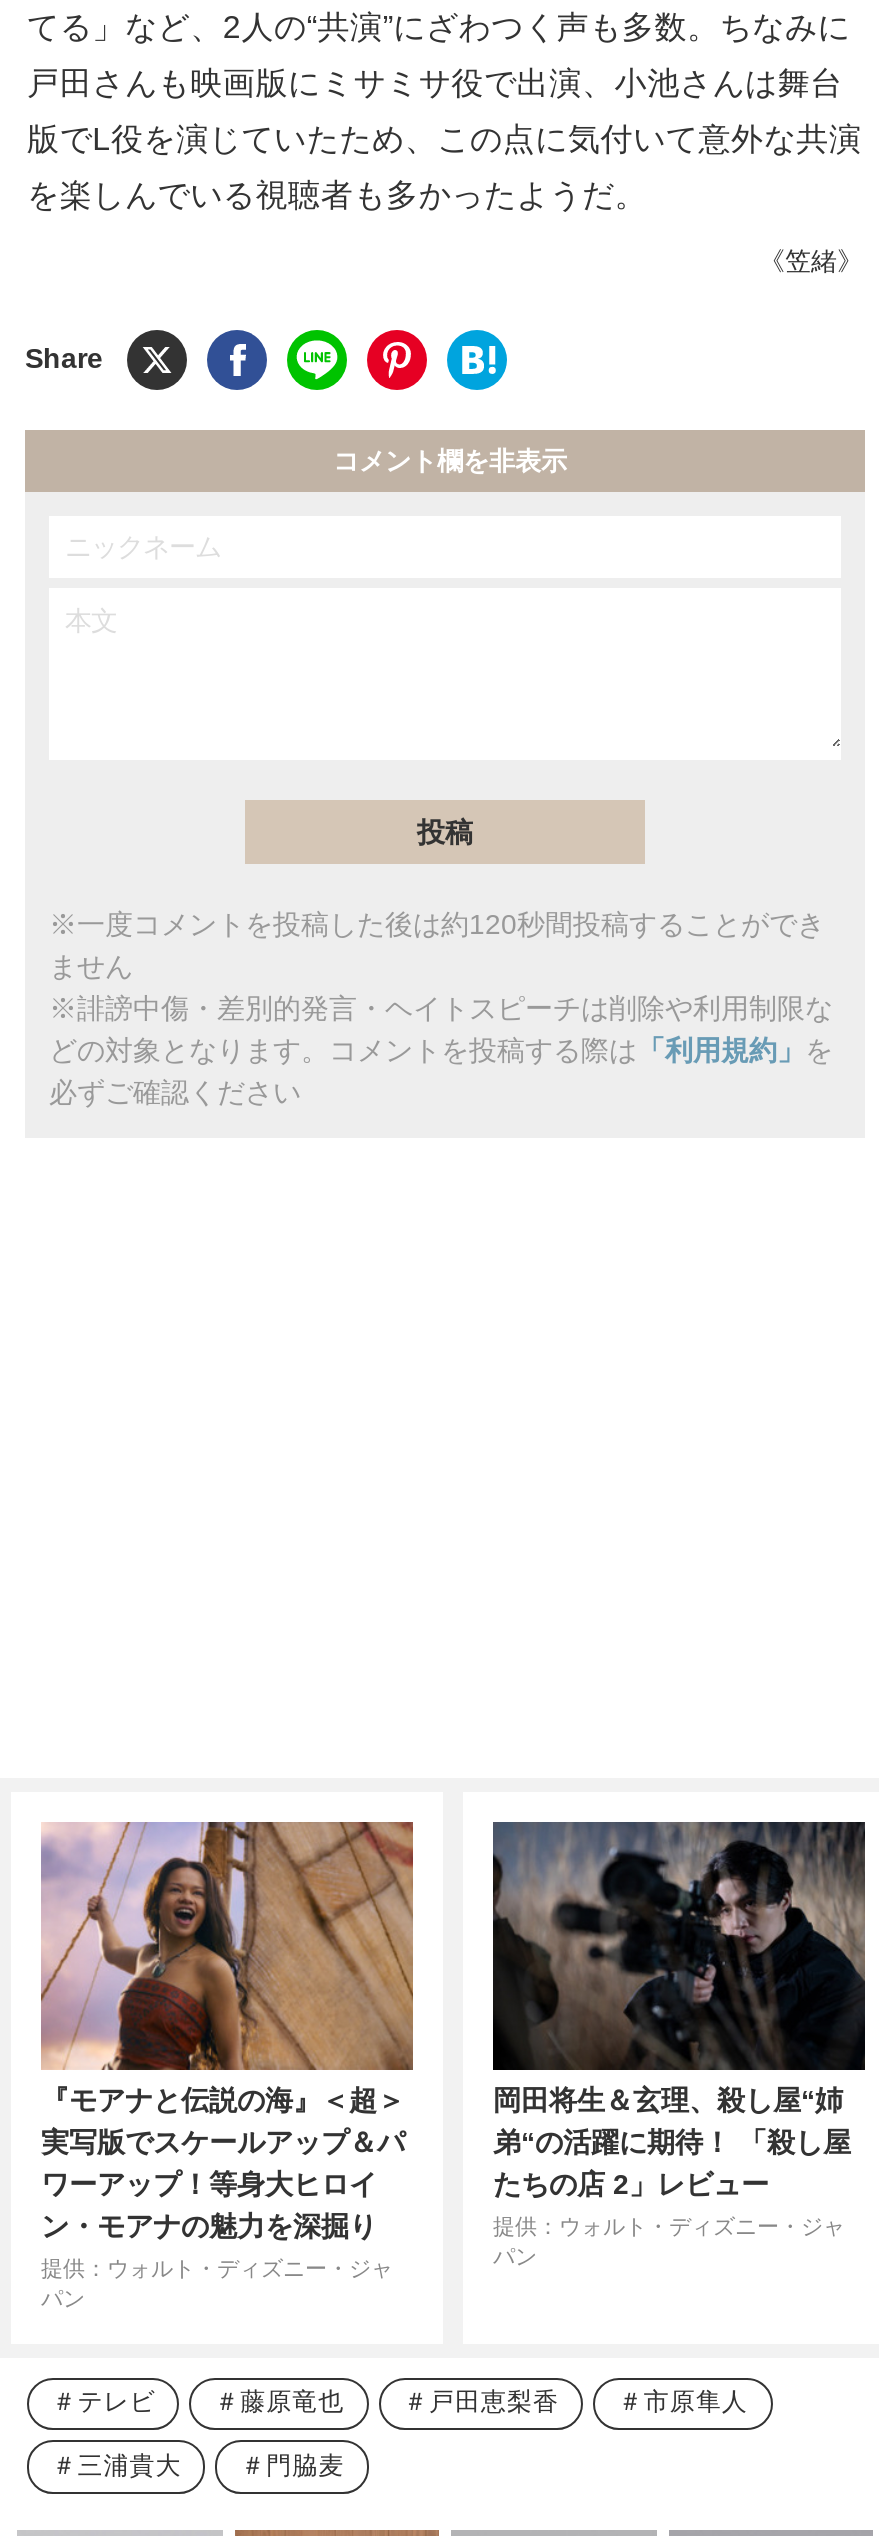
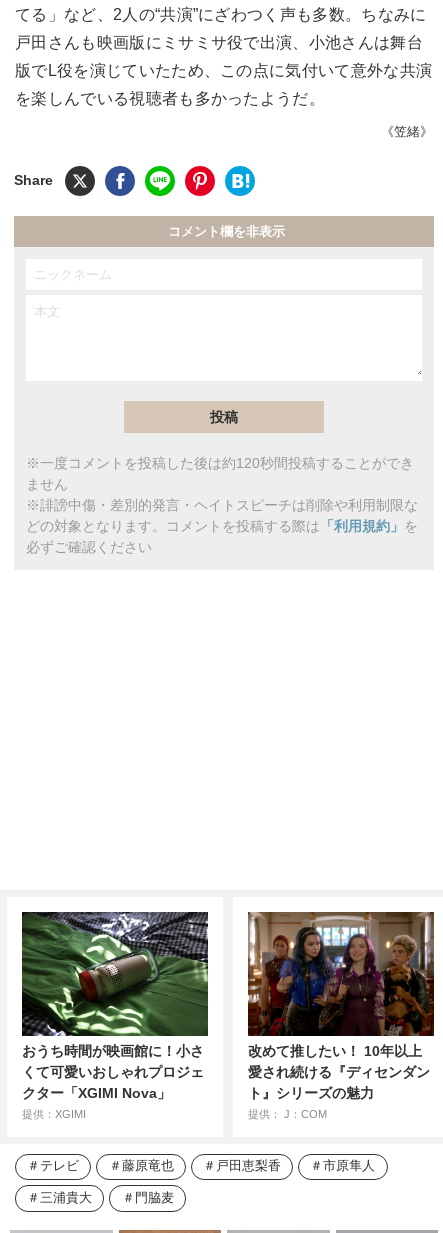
- [image]
+ [image]

- [image]
+ [image]

- 『モアナと伝説の海』＜超＞
- 実写版でスケールアップ＆パ
- ワーアップ！等身大ヒロイ
- ン・モアナの魅力を深掘り
- 提供：ウォルト・ディズニー・ジャ
- パン
+ おうち時間が映画館に！小さ
+ くて可愛いおしゃれプロジェ
+ クター「XGIMI Nova」
+ 提供：XGIMI

- 岡田将生＆玄理、殺し屋“姉
- 弟“の活躍に期待！ 「殺し屋
- たちの店 2」レビュー
- 提供：ウォルト・ディズニー・ジャ
- パン
+ 改めて推したい！ 10年以上
+ 愛され続ける『ディセンダン
+ ト』シリーズの魅力
+ 提供： J：COM
